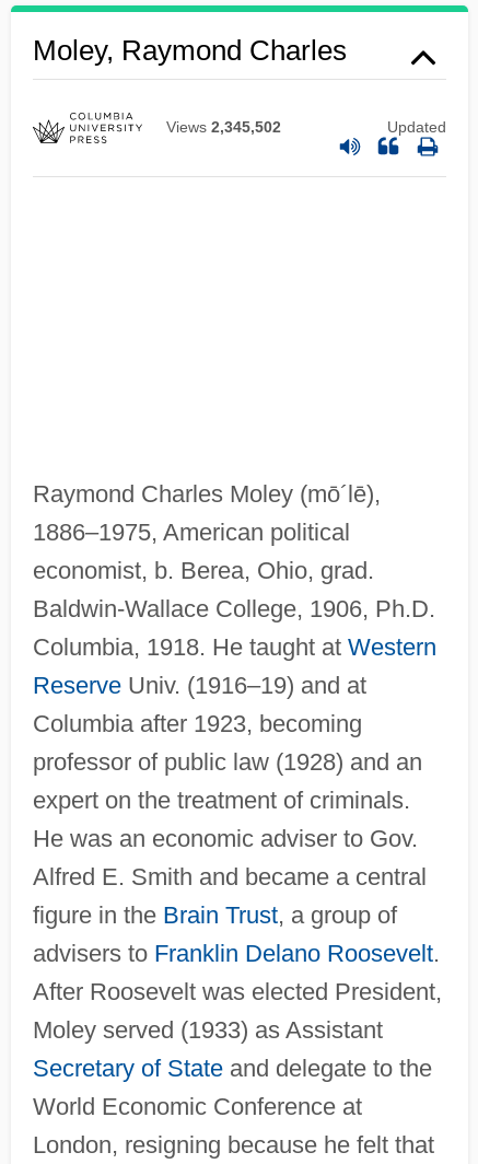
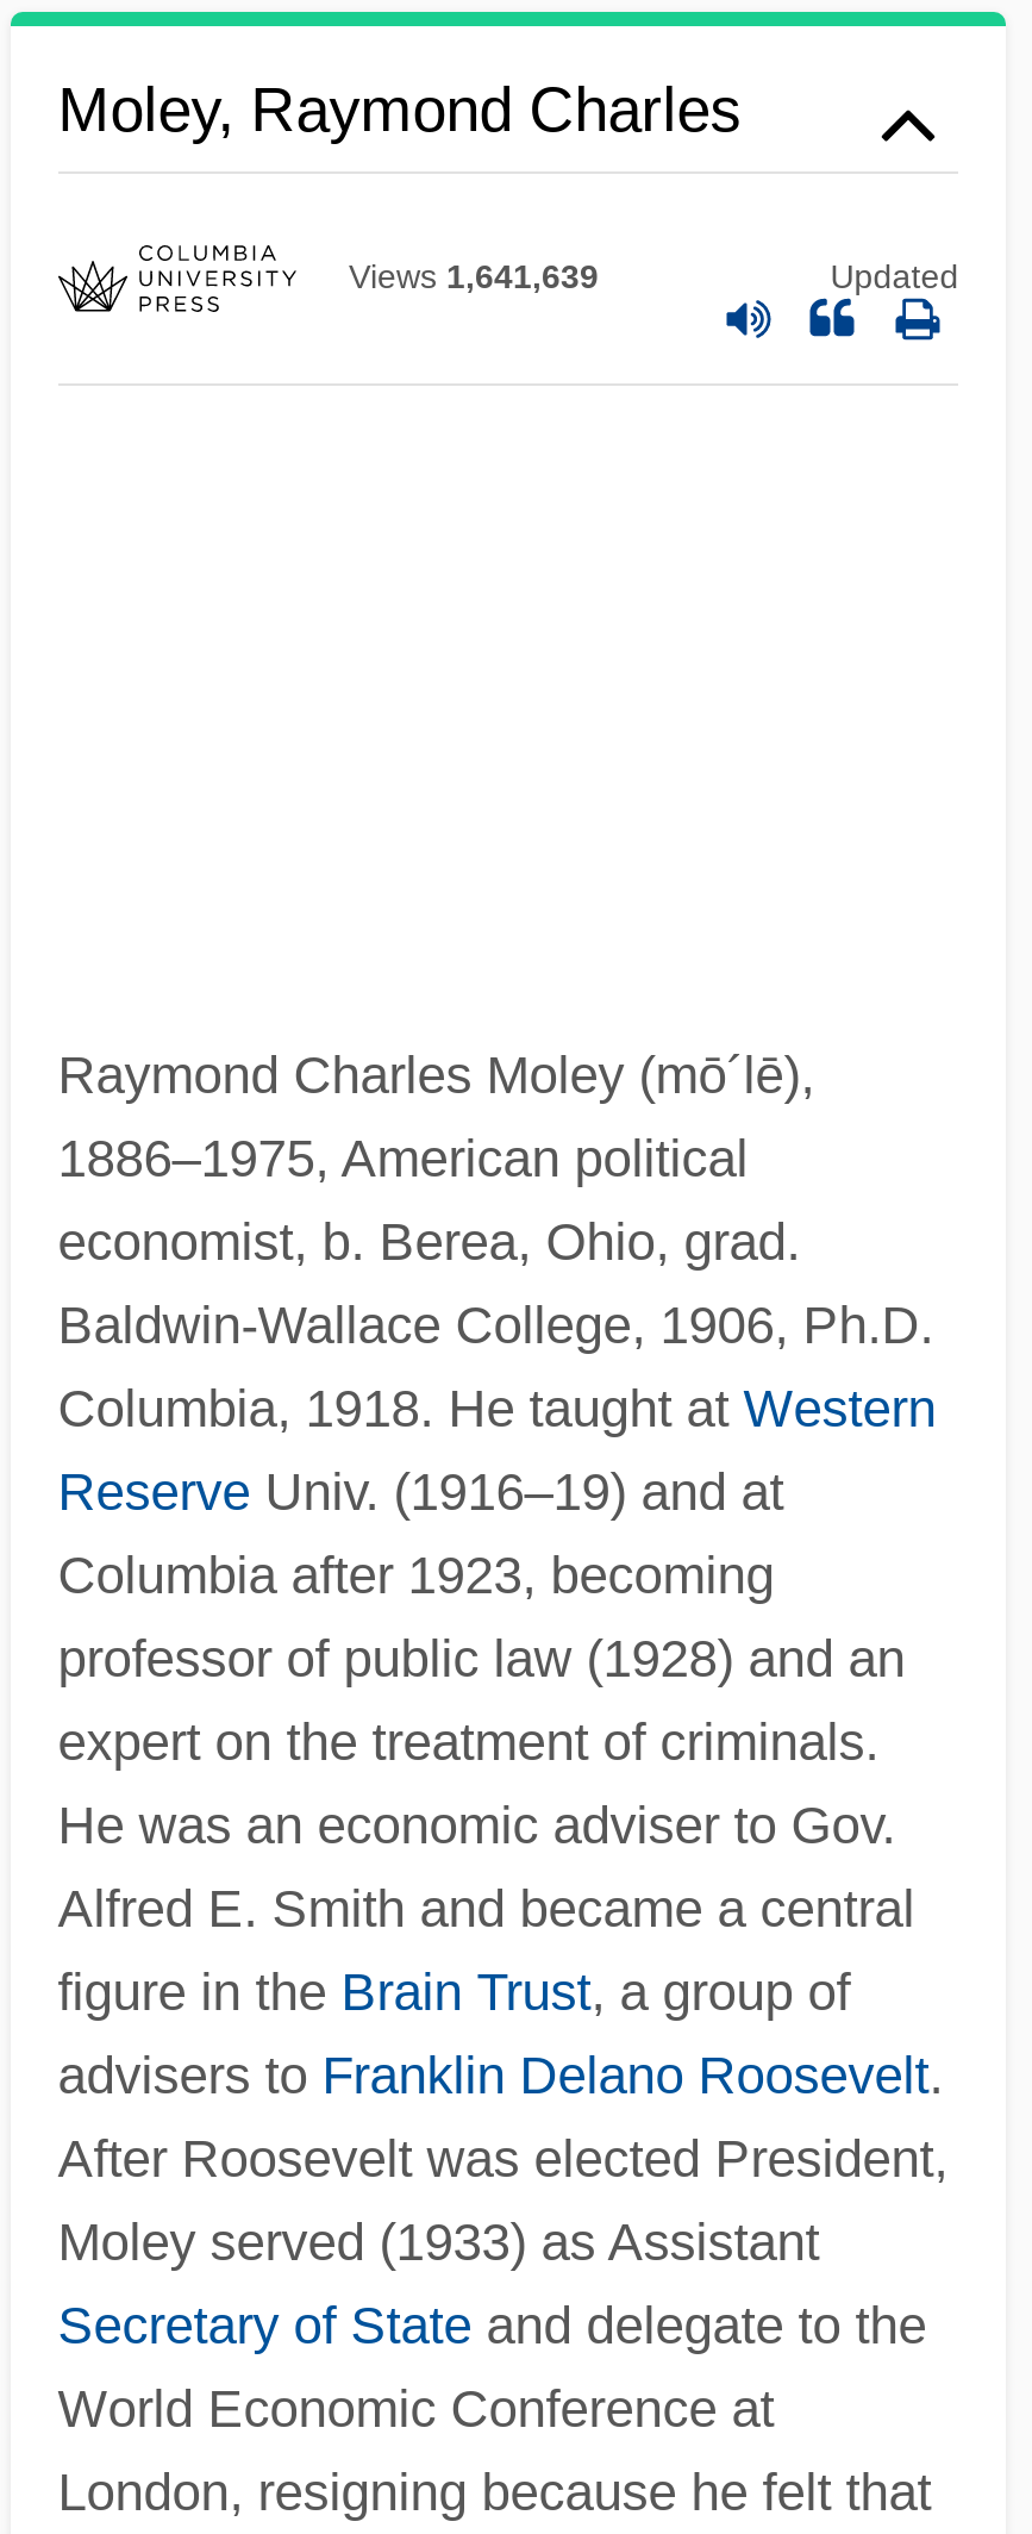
- Views 2,345,502
+ Views 1,641,639
